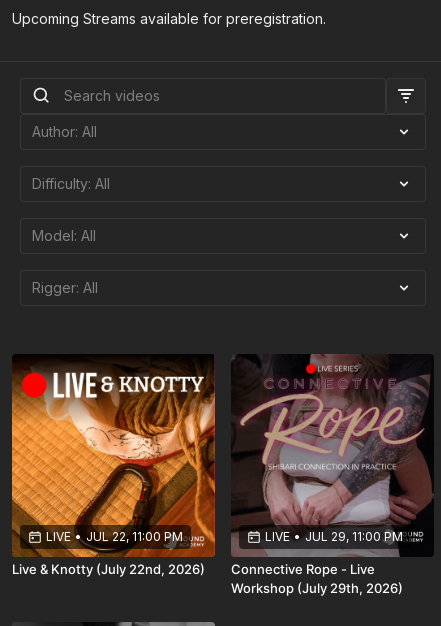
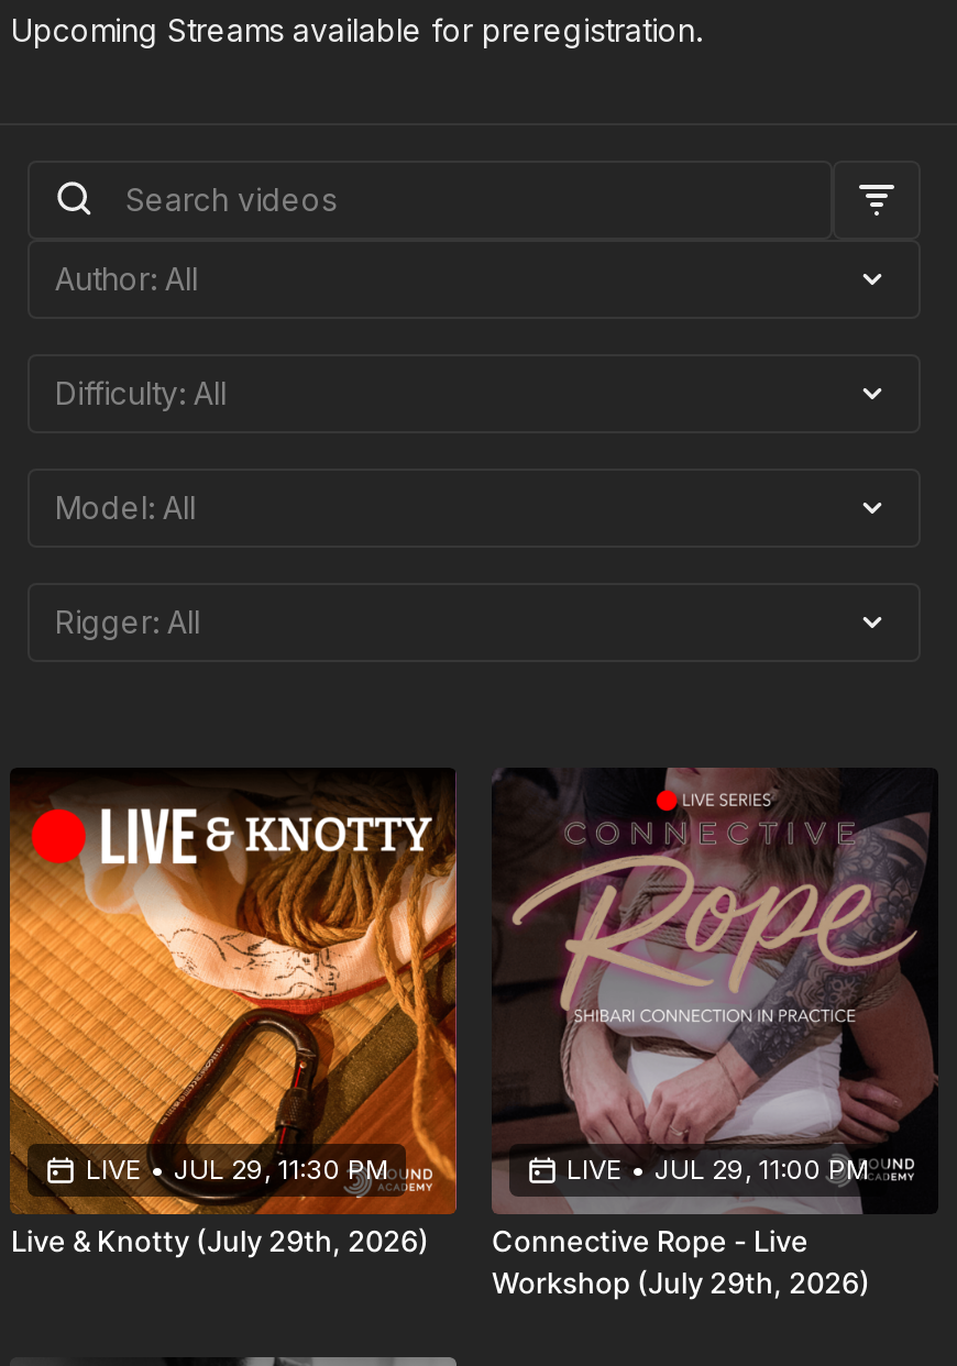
- LIVE • JUL 22, 11:00 PM
+ LIVE • JUL 29, 11:30 PM

- Live & Knotty (July 22nd, 2026)
+ Live & Knotty (July 29th, 2026)
